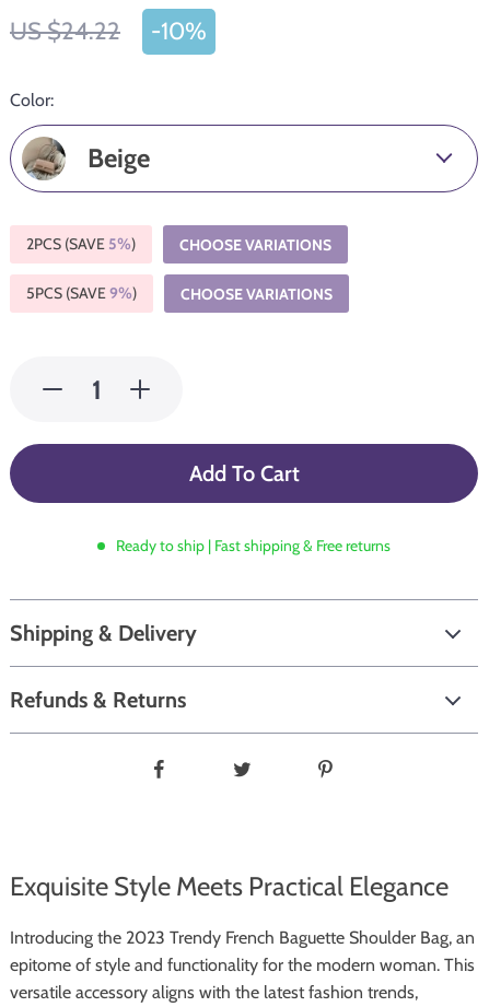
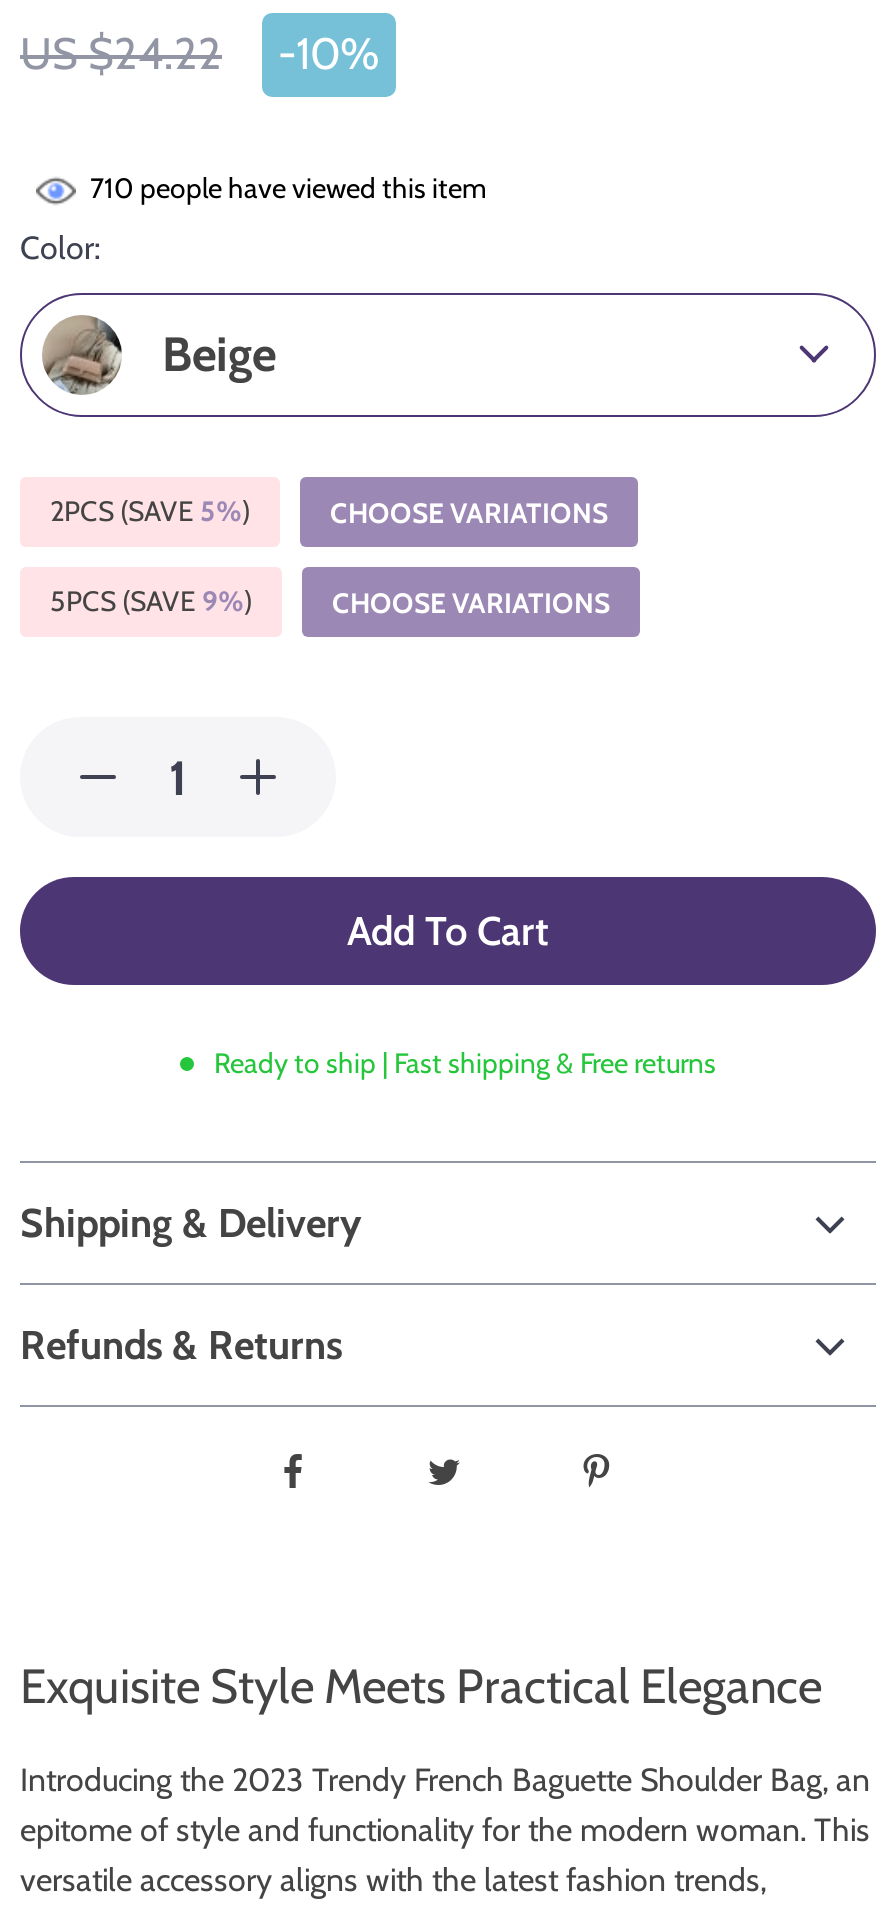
+ 710 people have viewed this item
